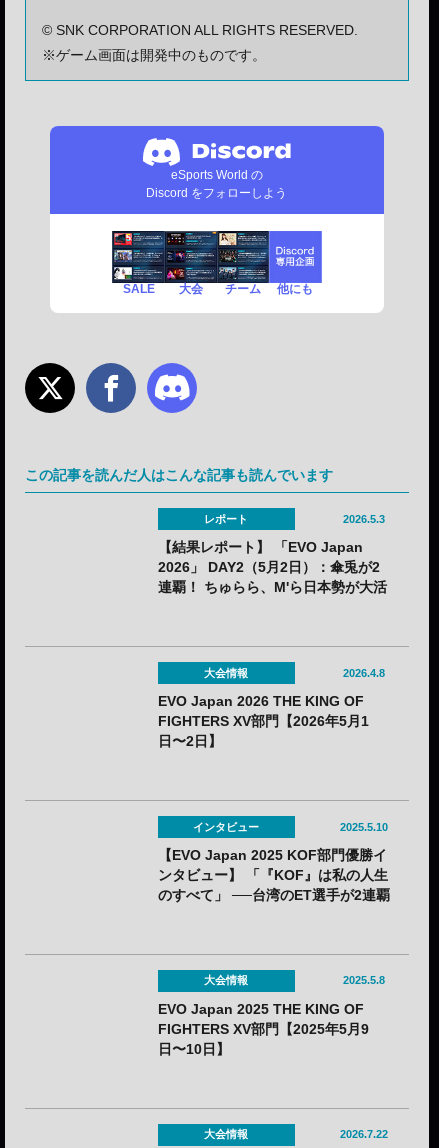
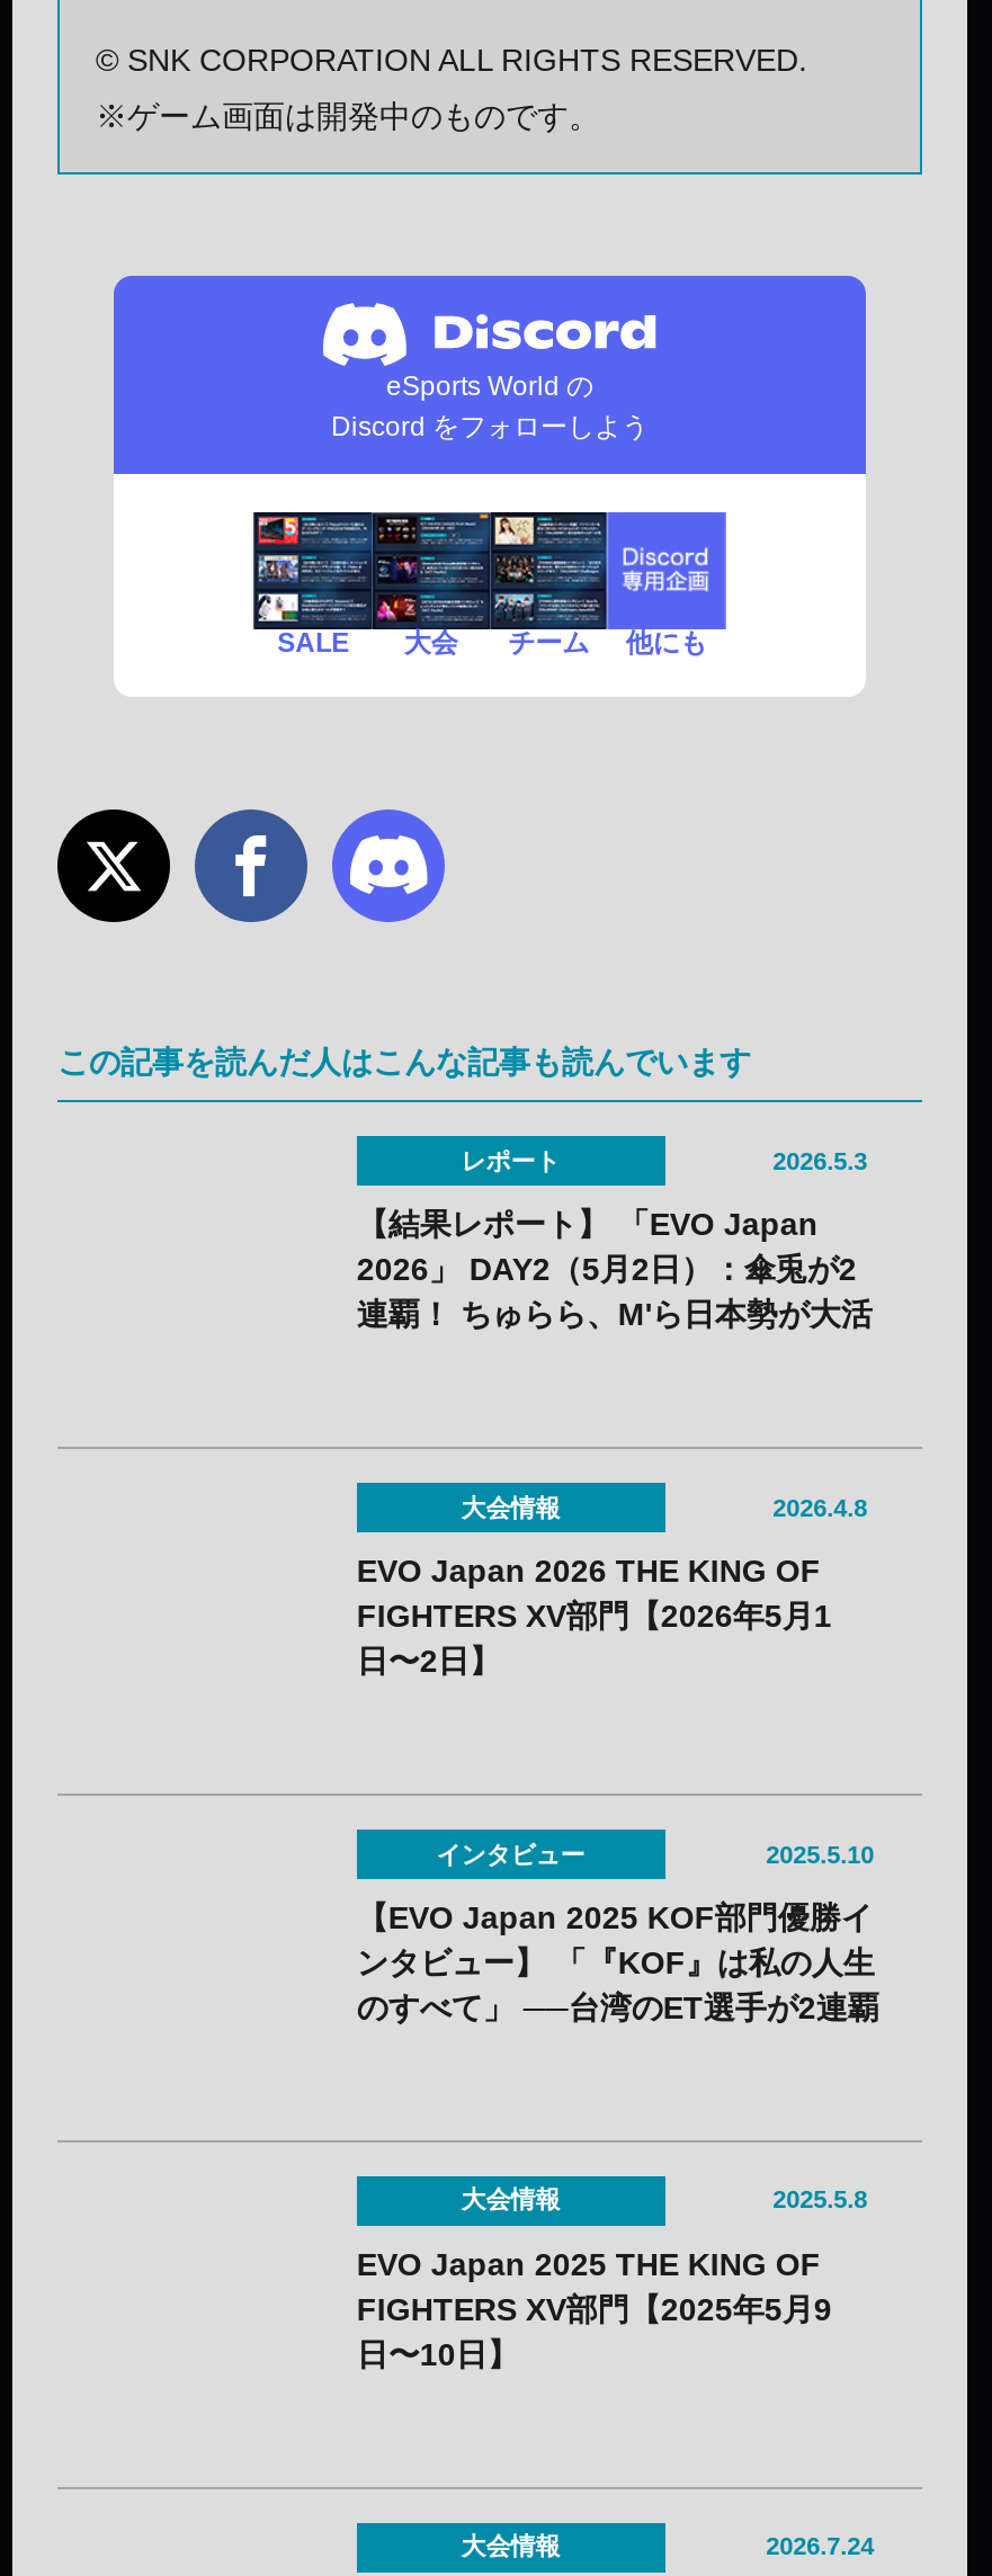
- 2026.7.22
+ 2026.7.24
